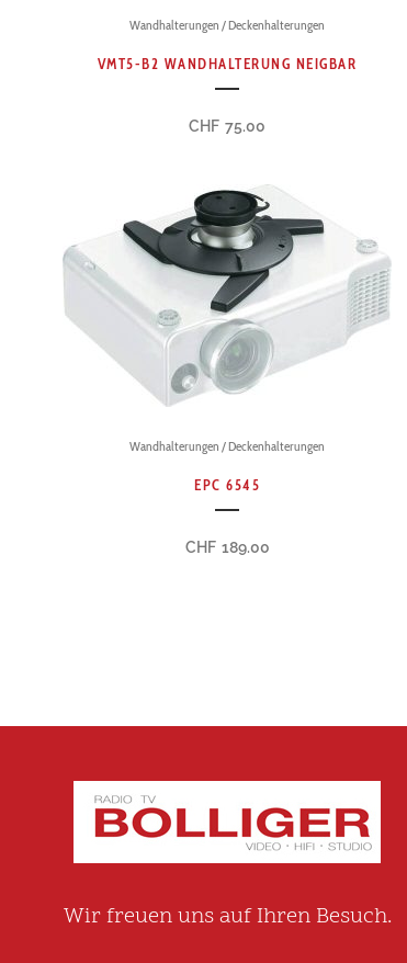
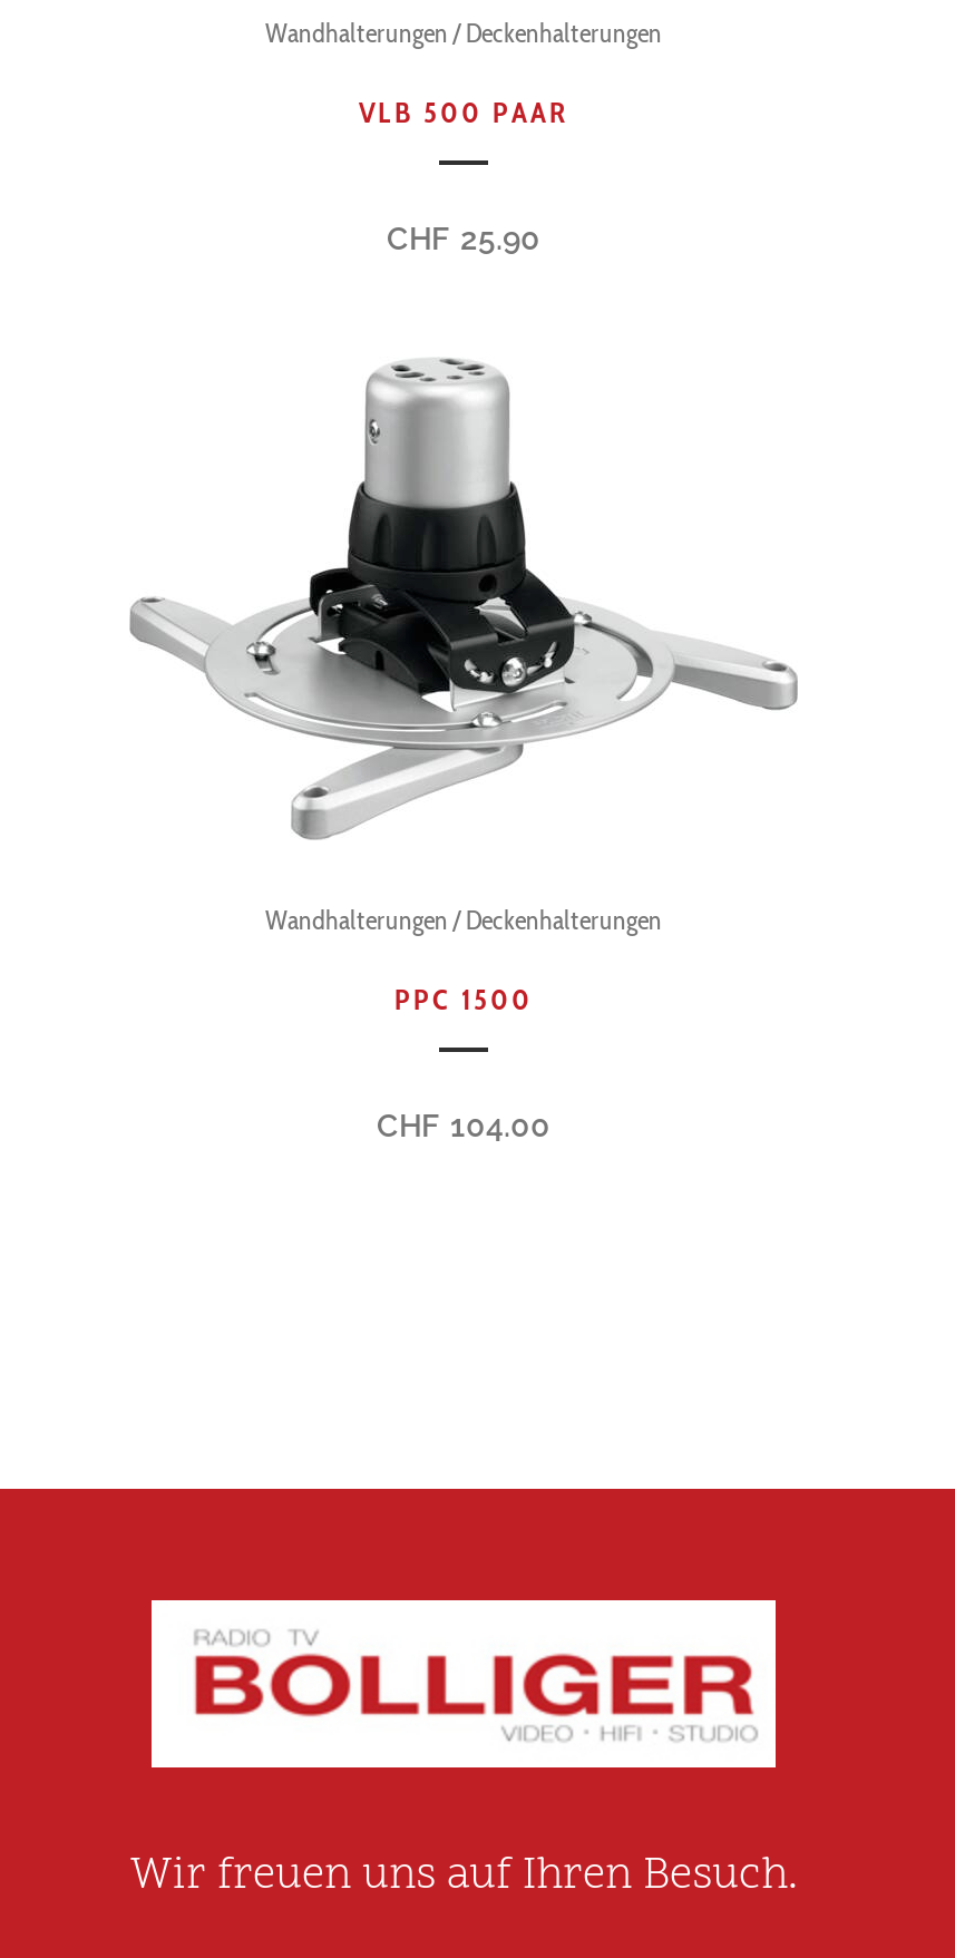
- VMT5-B2 WANDHALTERUNG NEIGBAR
+ VLB 500 PAAR

- CHF 75.00
+ CHF 25.90

- [image]
+ [image]

- EPC 6545
+ PPC 1500

- CHF 189.00
+ CHF 104.00
